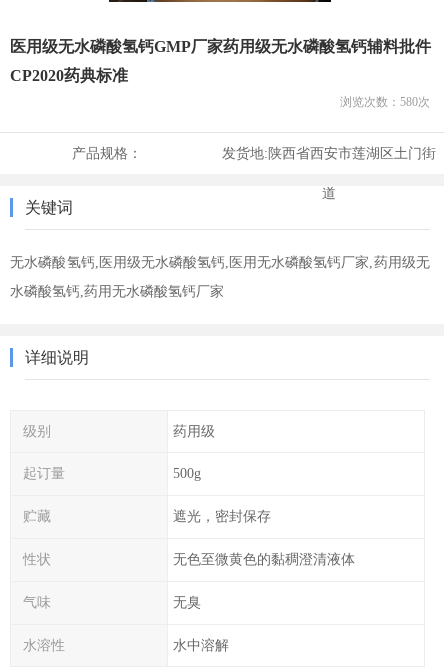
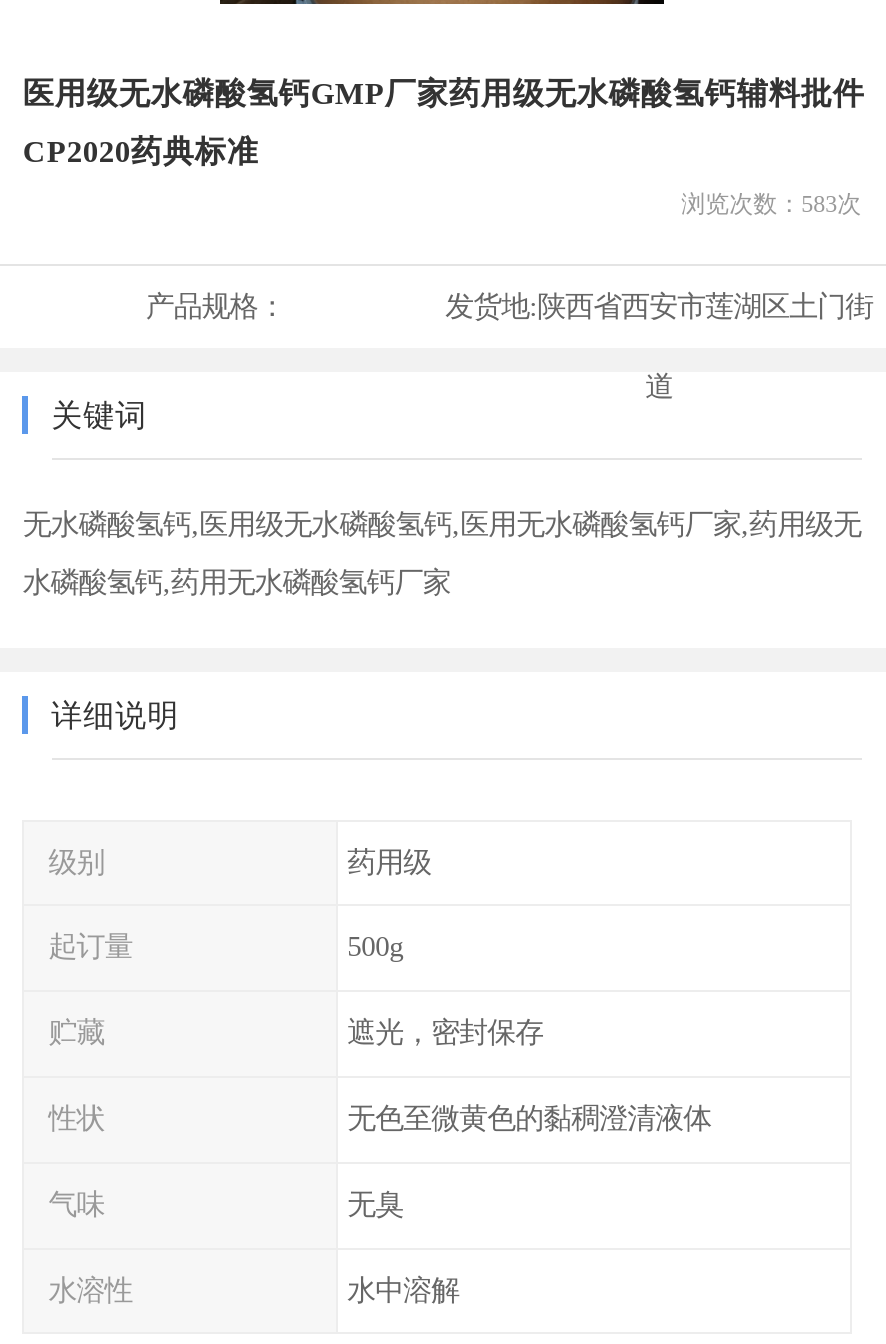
- 浏览次数：580次
+ 浏览次数：583次
